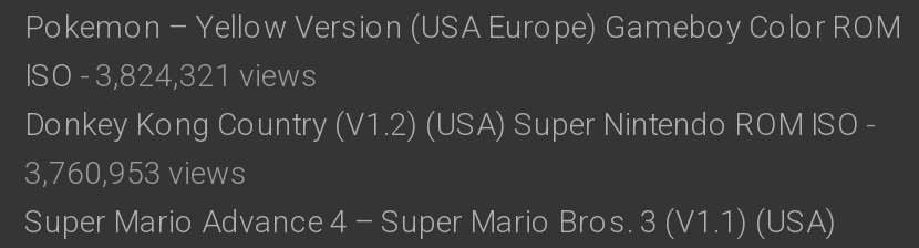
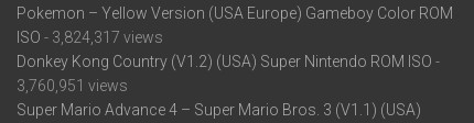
- ISO - 3,824,321 views
+ ISO - 3,824,317 views

- 3,760,953 views
+ 3,760,951 views
